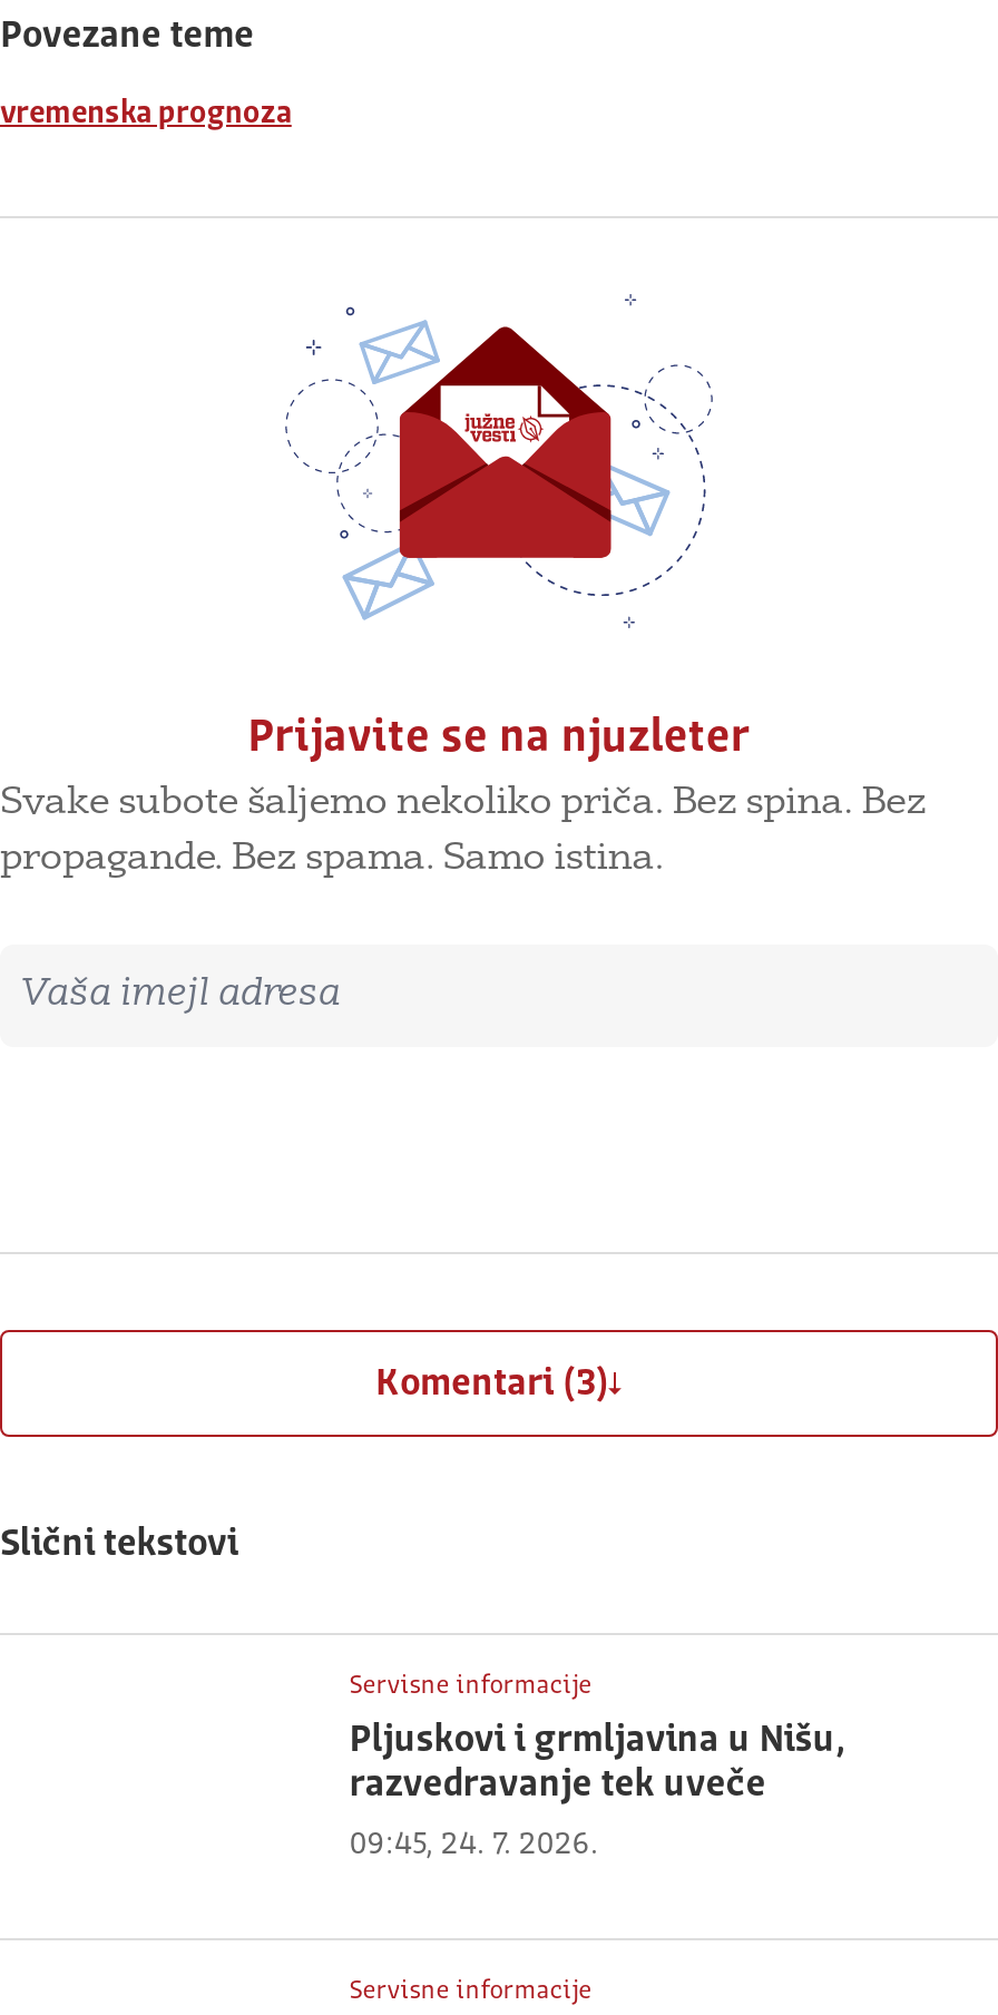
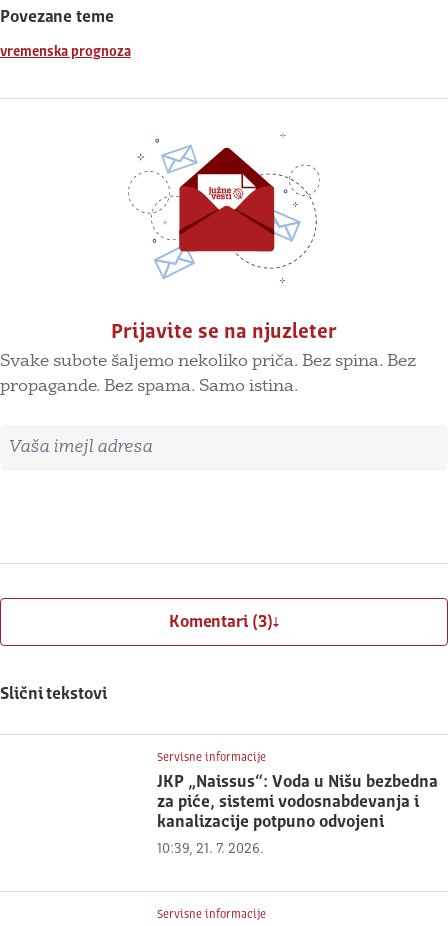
- Pljuskovi i grmljavina u Nišu,
- razvedravanje tek uveče
+ JKP „Naissus“: Voda u Nišu bezbedna
+ za piće, sistemi vodosnabdevanja i
+ kanalizacije potpuno odvojeni

- 09:45, 24. 7. 2026.
+ 10:39, 21. 7. 2026.
